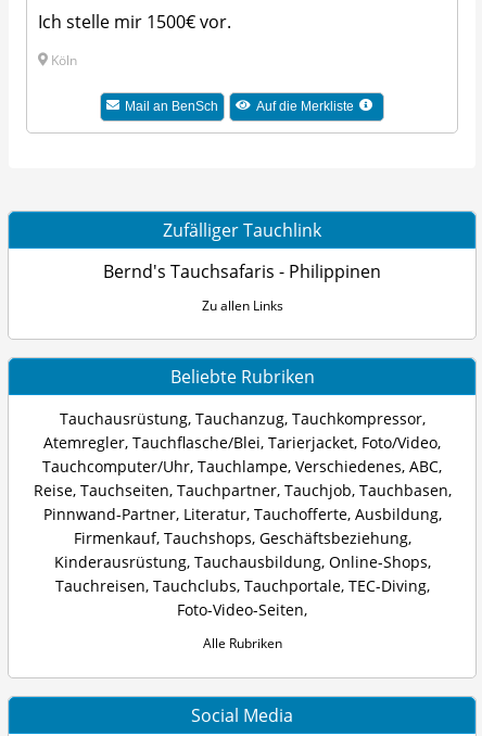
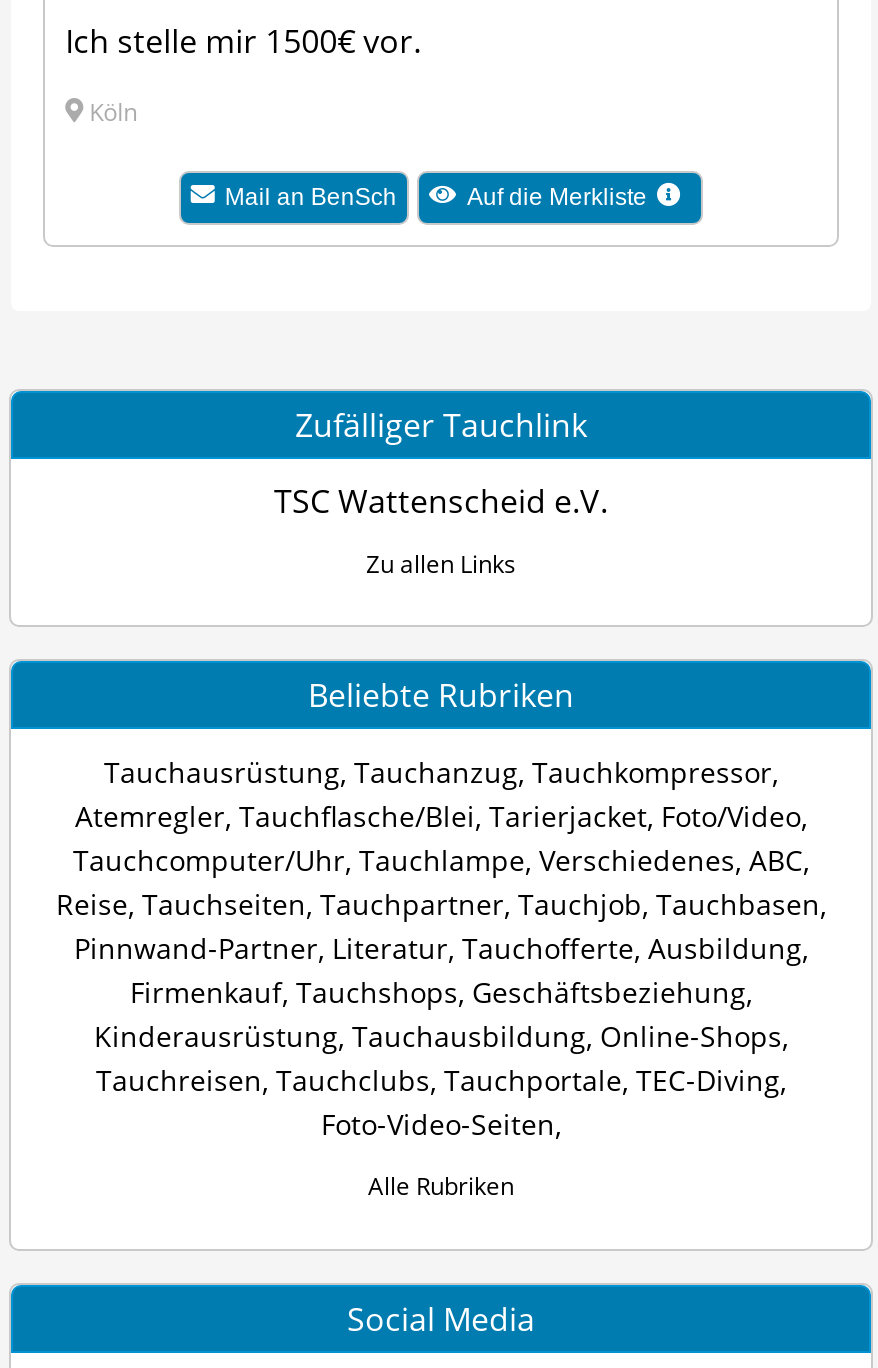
- Bernd's Tauchsafaris - Philippinen
+ TSC Wattenscheid e.V.
